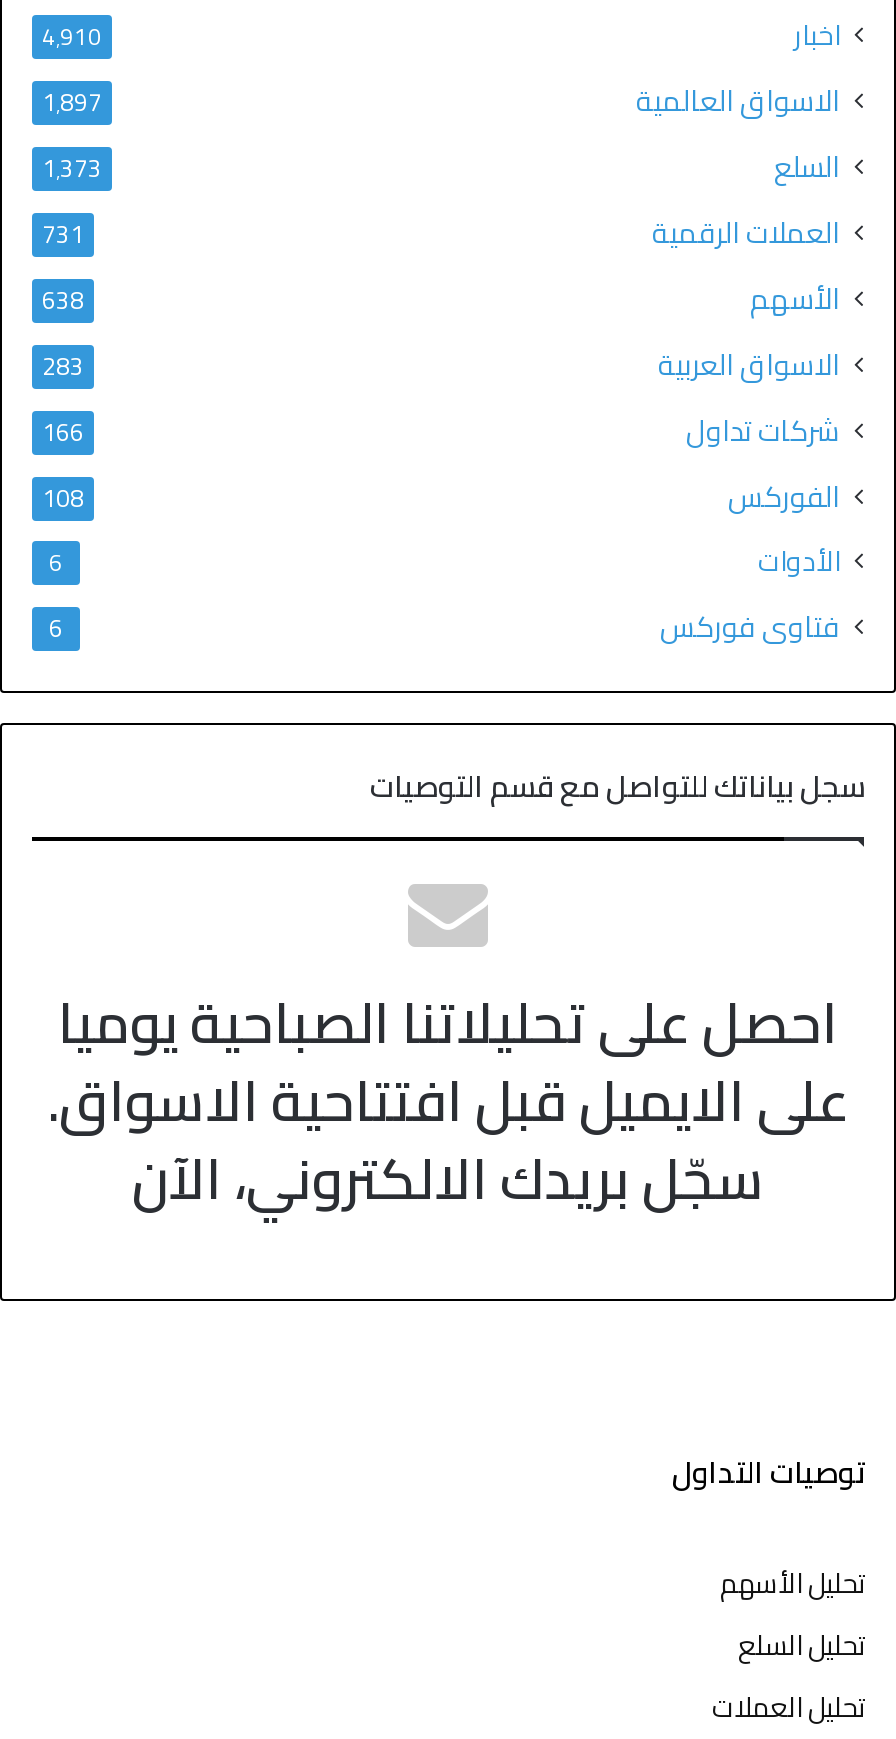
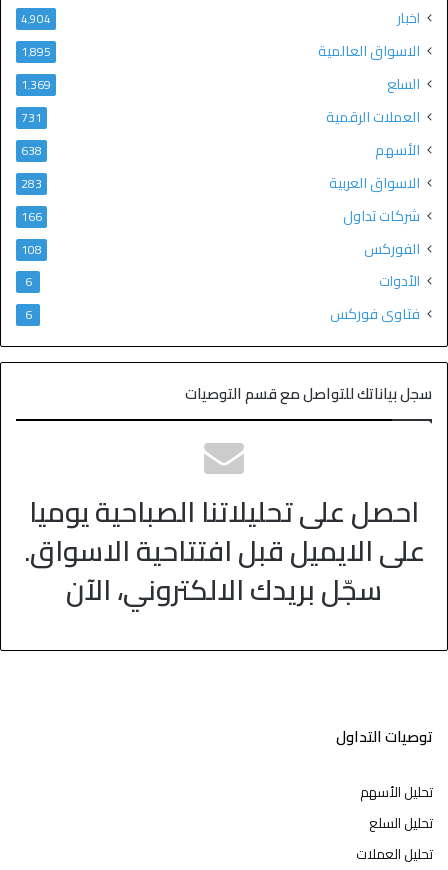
- 4٬910
+ 4٬904

- 1٬897
+ 1٬895

- 1٬373
+ 1٬369
